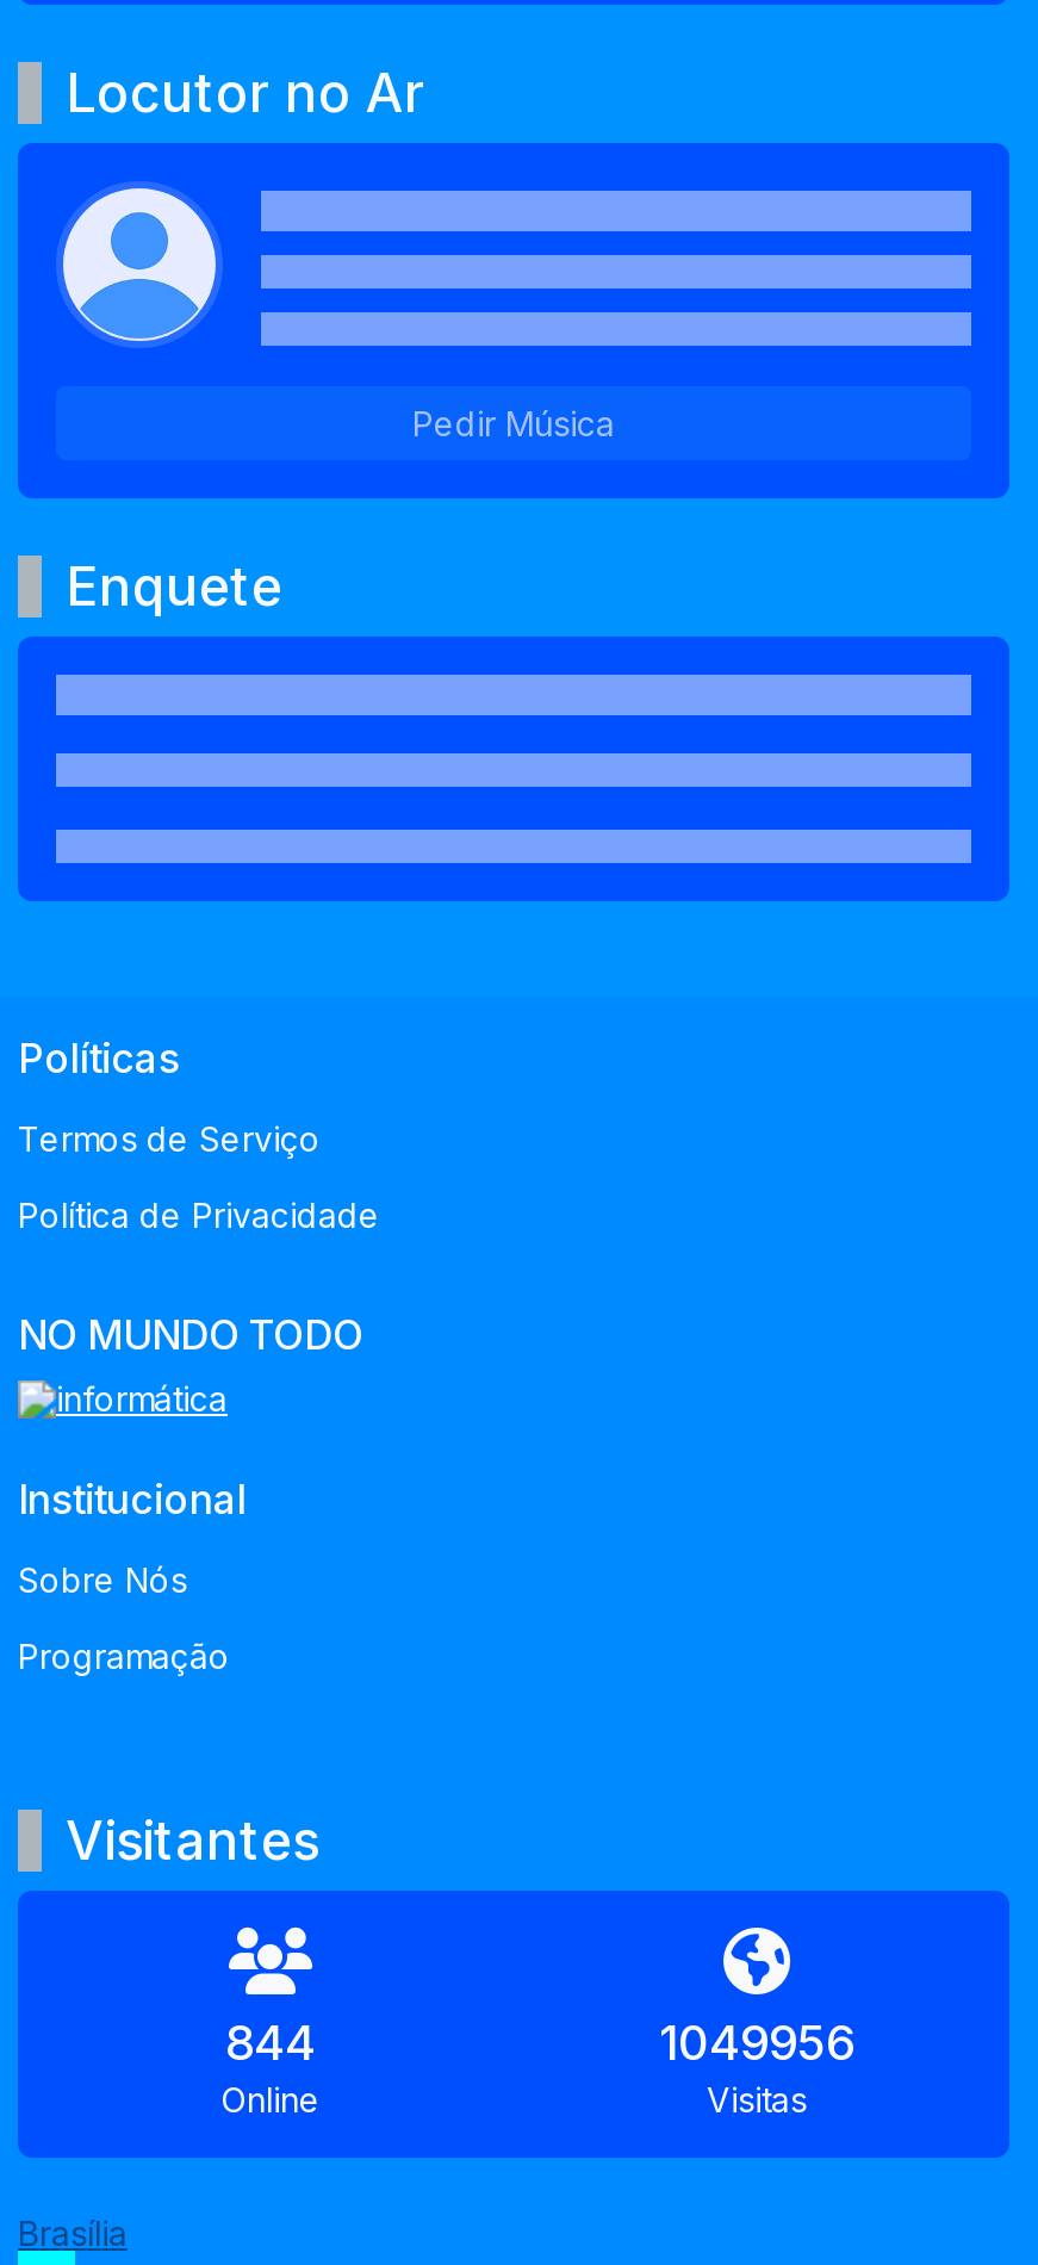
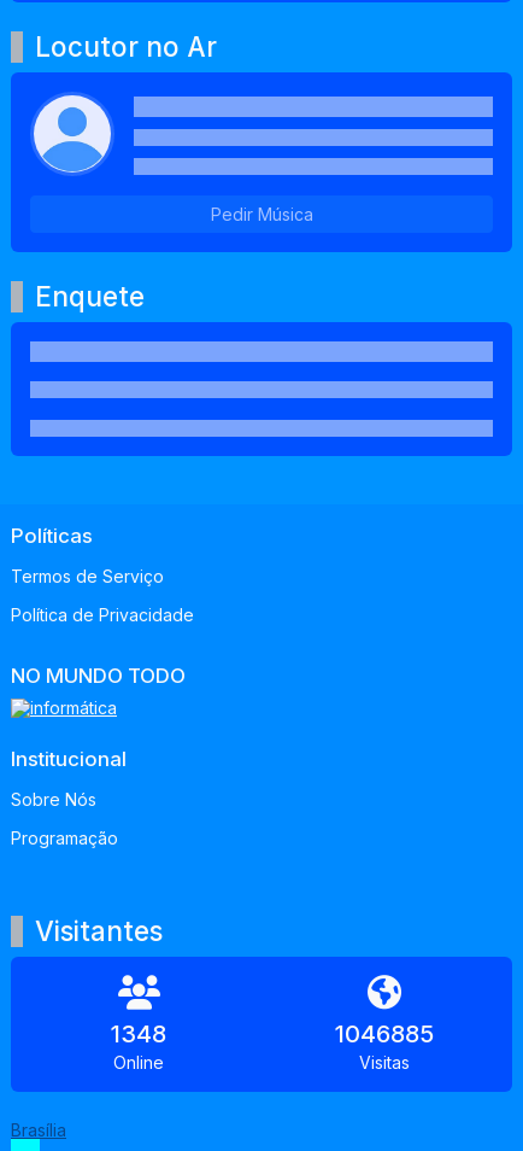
- 844
+ 1348

- 1049956
+ 1046885
